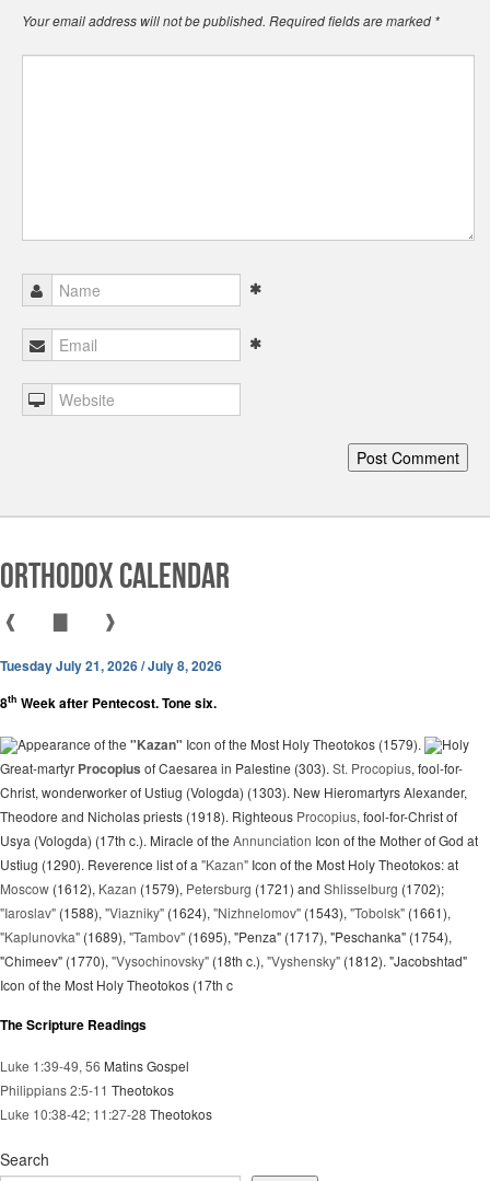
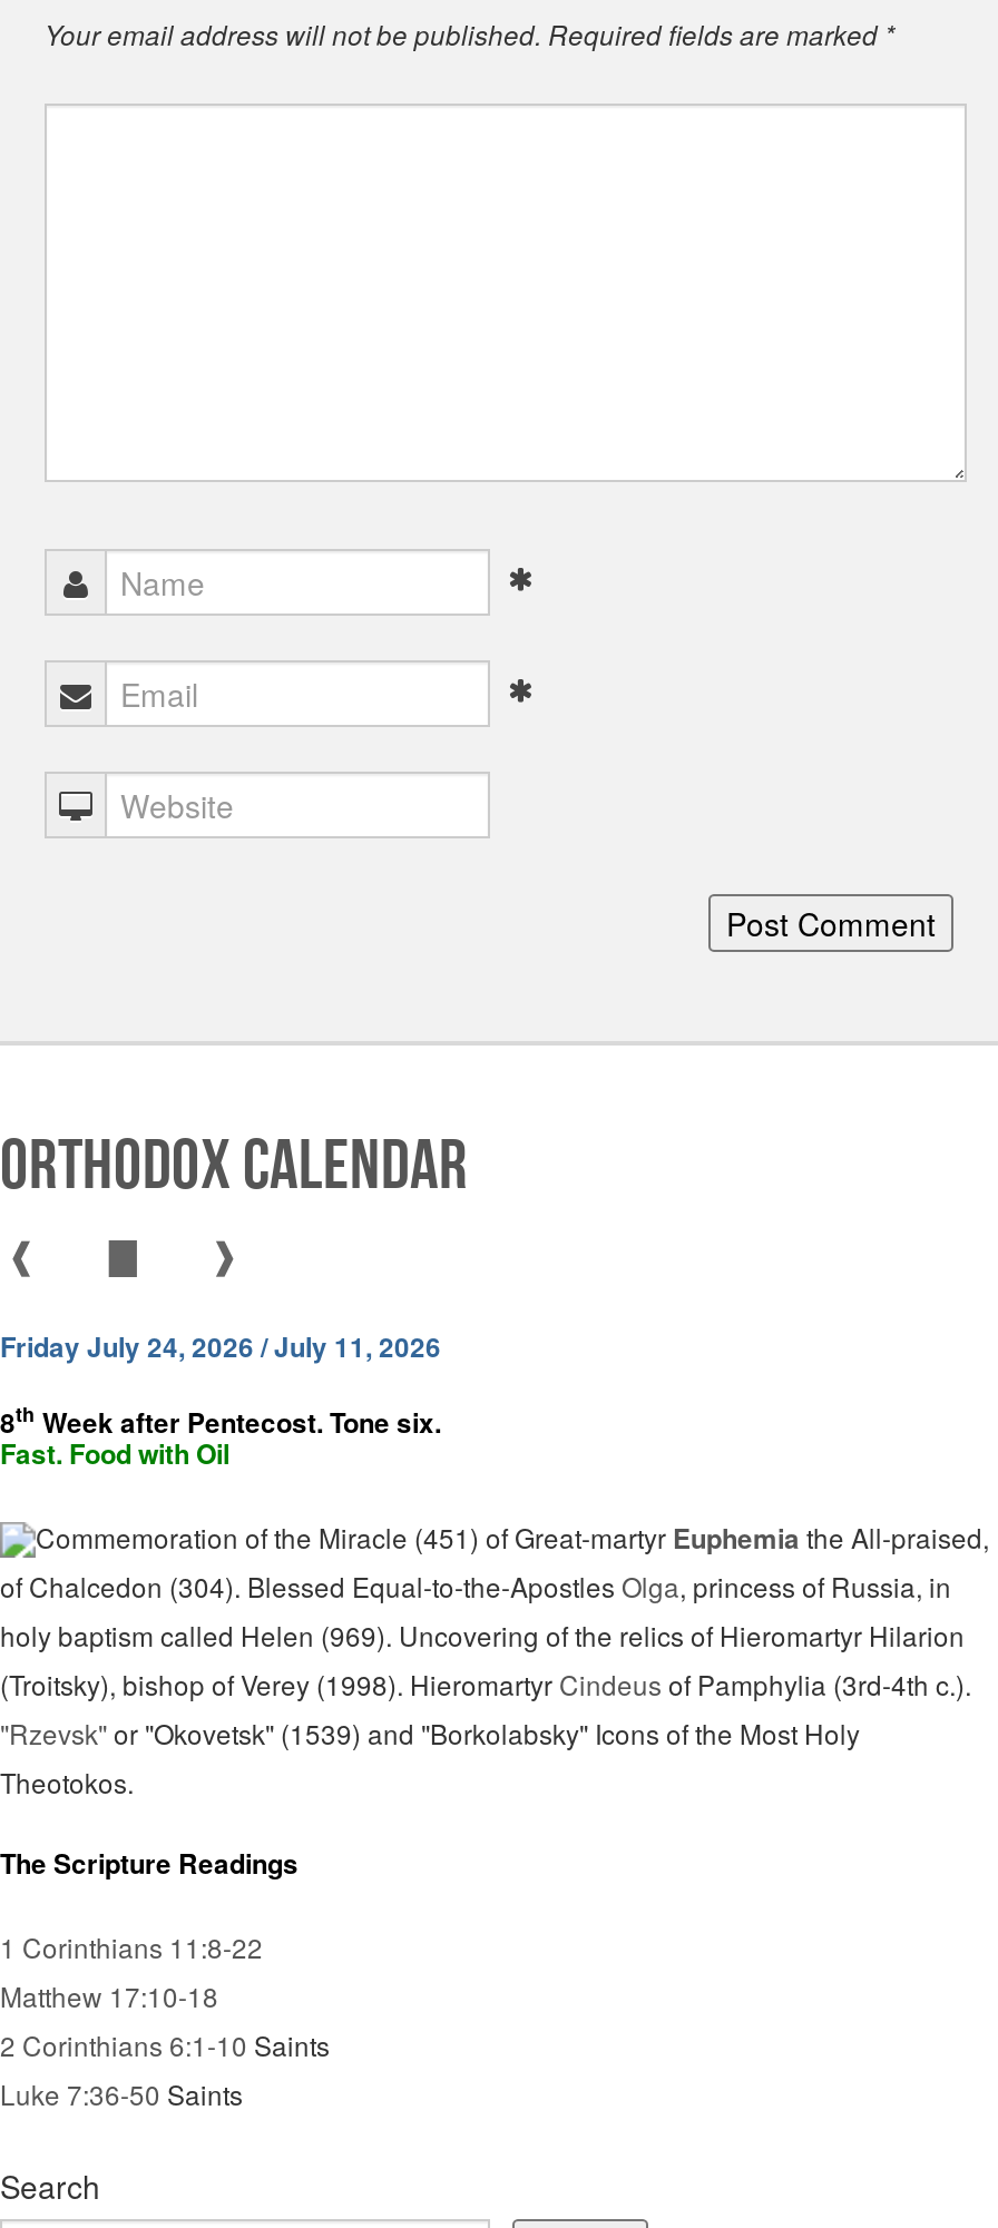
- Tuesday July 21, 2026 / July 8, 2026
+ Friday July 24, 2026 / July 11, 2026

- Appearance of the "Kazan" Icon of the Most Holy Theotokos (1579).
- Holy
- Great-martyr Procopius of Caesarea in Palestine (303). St. Procopius, fool-for-
- Christ, wonderworker of Ustiug (Vologda) (1303). New Hieromartyrs Alexander,
- Theodore and Nicholas priests (1918). Righteous Procopius, fool-for-Christ of
- Usya (Vologda) (17th c.). Miracle of the Annunciation Icon of the Mother of God at
- Ustiug (1290). Reverence list of a "Kazan" Icon of the Most Holy Theotokos: at
- Moscow (1612), Kazan (1579), Petersburg (1721) and Shlisselburg (1702);
- "Iaroslav" (1588), "Viazniky" (1624), "Nizhnelomov" (1543), "Tobolsk" (1661),
- "Kaplunovka" (1689), "Tambov" (1695), "Penza" (1717), "Peschanka" (1754),
- "Chimeev" (1770), "Vysochinovsky" (18th c.), "Vyshensky" (1812). "Jacobshtad"
- Icon of the Most Holy Theotokos (17th c
+ Fast. Food with Oil
+ Commemoration of the Miracle (451) of Great-martyr Euphemia the All-praised,
+ of Chalcedon (304). Blessed Equal-to-the-Apostles Olga, princess of Russia, in
+ holy baptism called Helen (969). Uncovering of the relics of Hieromartyr Hilarion
+ (Troitsky), bishop of Verey (1998). Hieromartyr Cindeus of Pamphylia (3rd-4th c.).
+ "Rzevsk" or "Okovetsk" (1539) and "Borkolabsky" Icons of the Most Holy
+ Theotokos.

moved up: The Scripture Readings

- Luke 1:39-49, 56 Matins Gospel
- Philippians 2:5-11 Theotokos
- Luke 10:38-42; 11:27-28 Theotokos
+ 1 Corinthians 11:8-22
+ Matthew 17:10-18
+ 2 Corinthians 6:1-10 Saints
+ Luke 7:36-50 Saints
